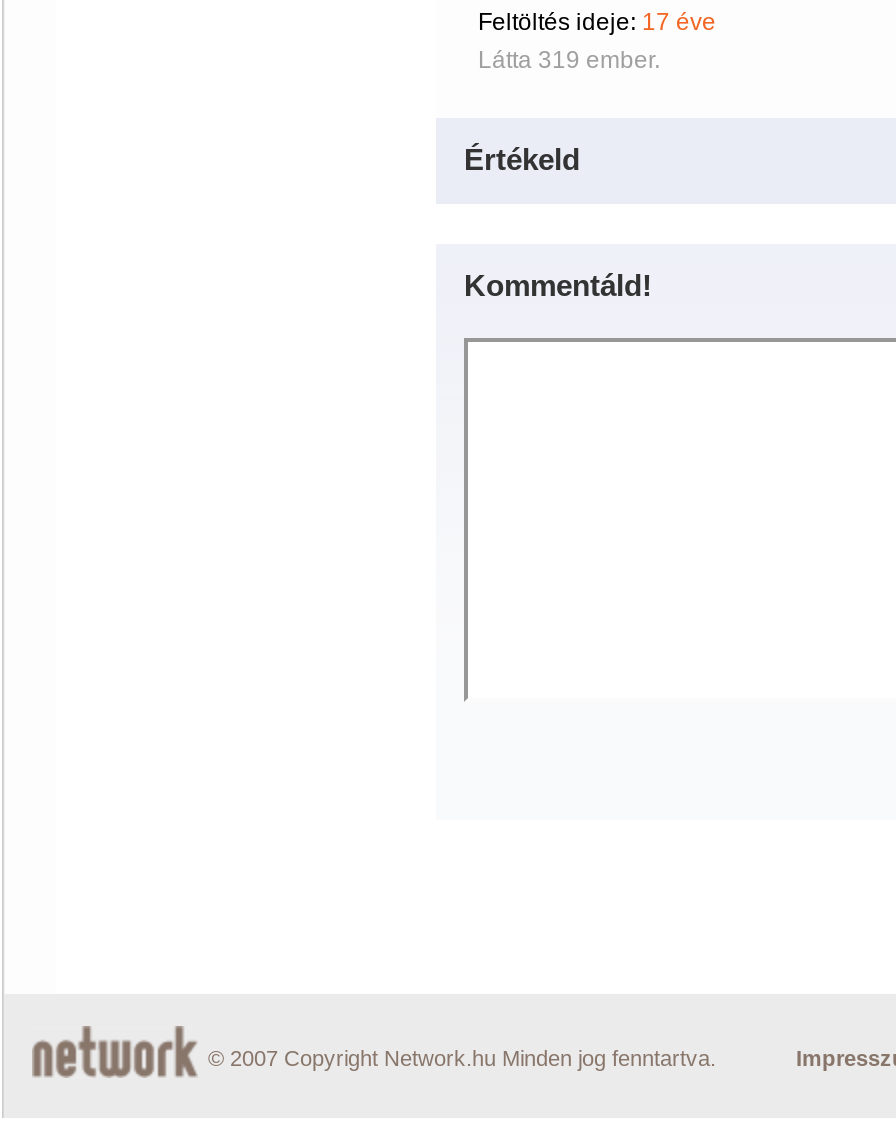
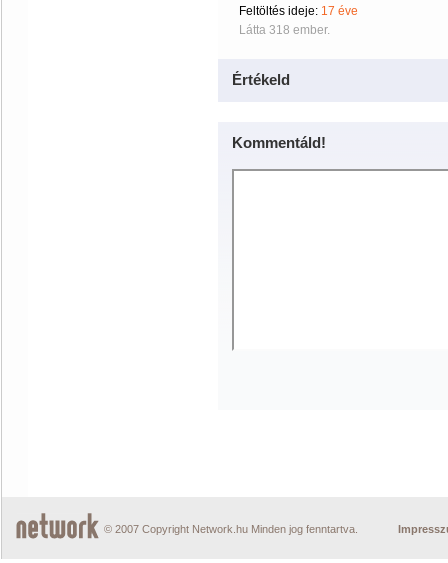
- Látta 319 ember.
+ Látta 318 ember.
